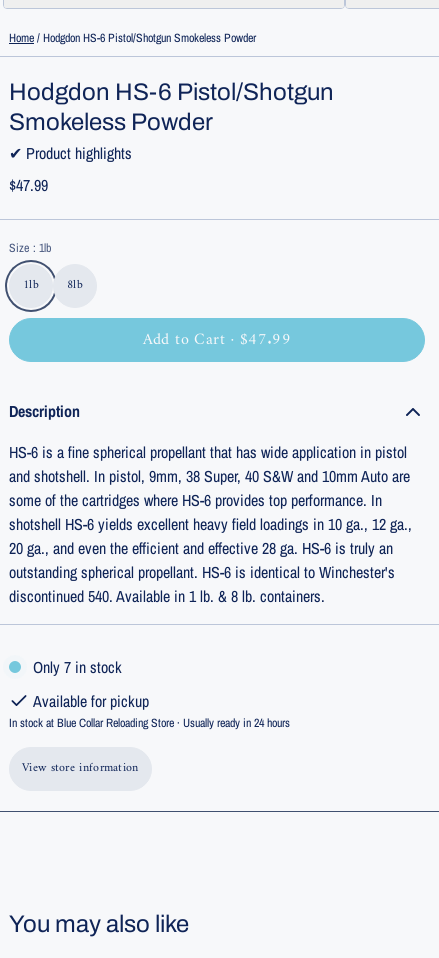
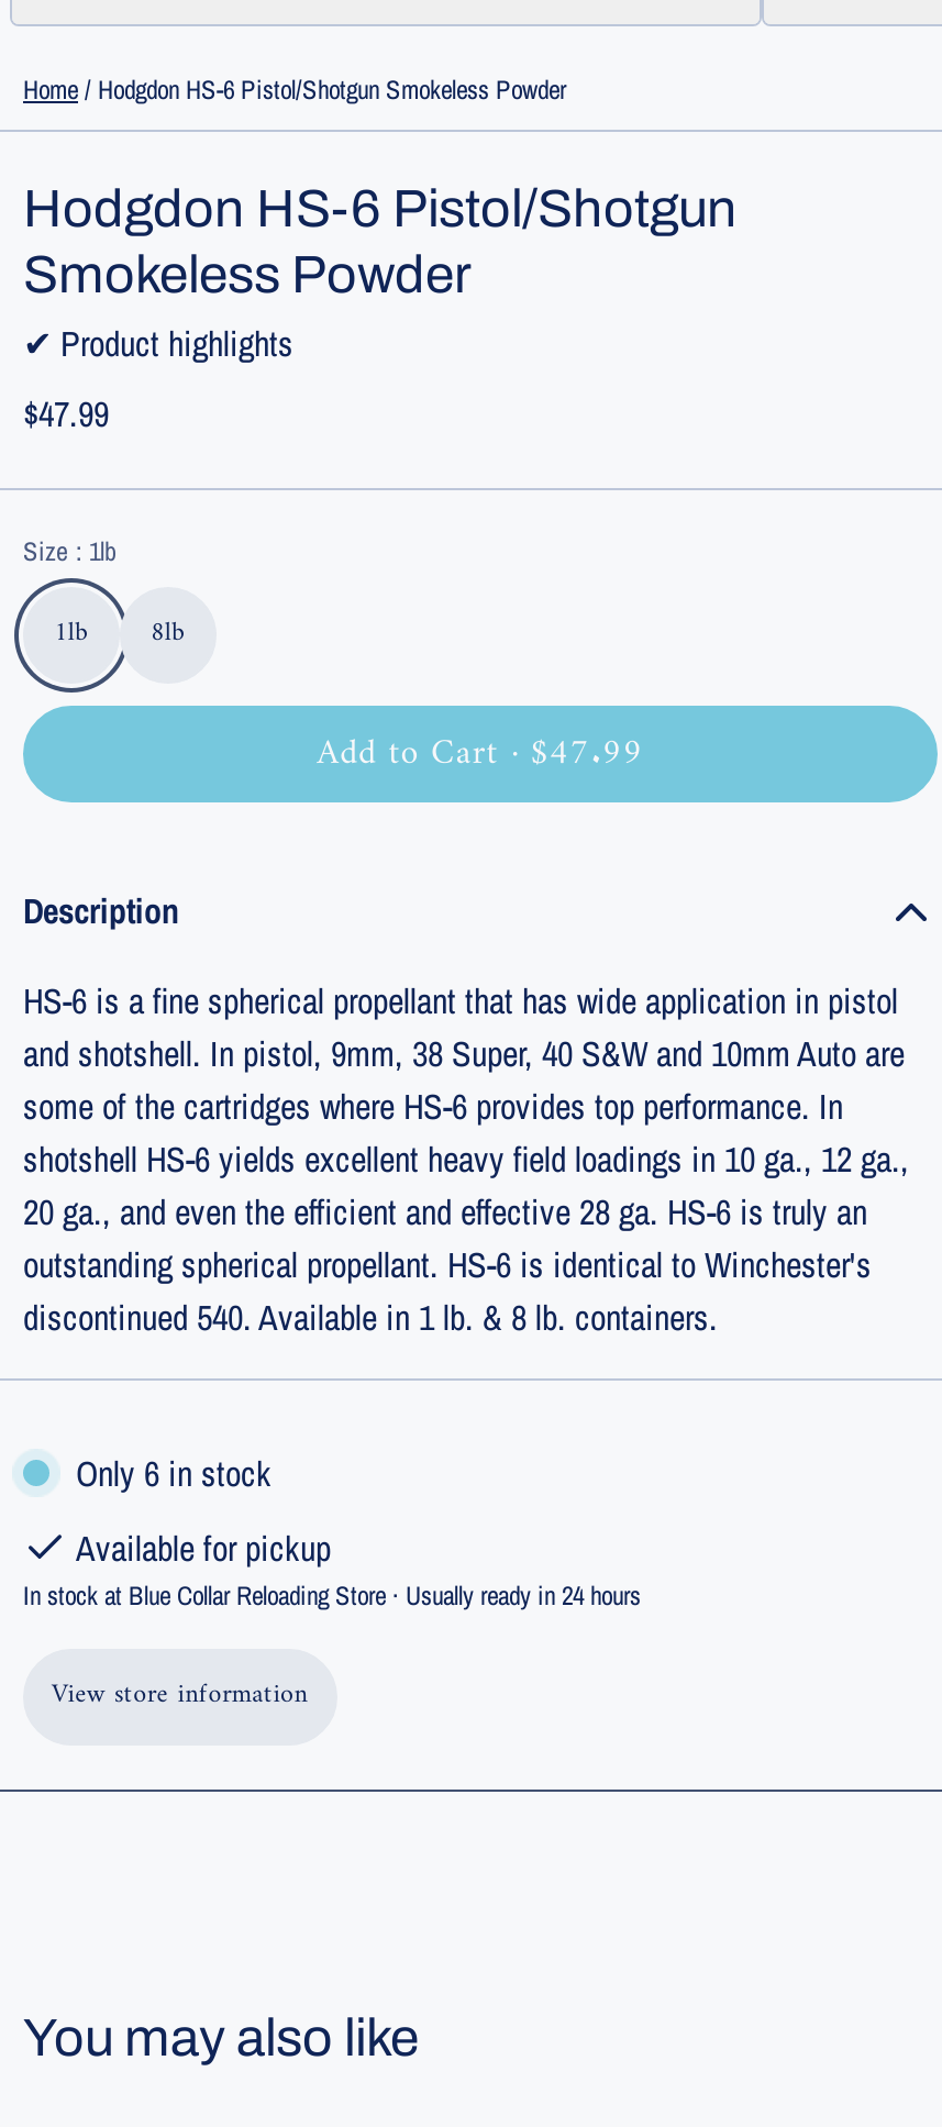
- Only 7 in stock
+ Only 6 in stock
